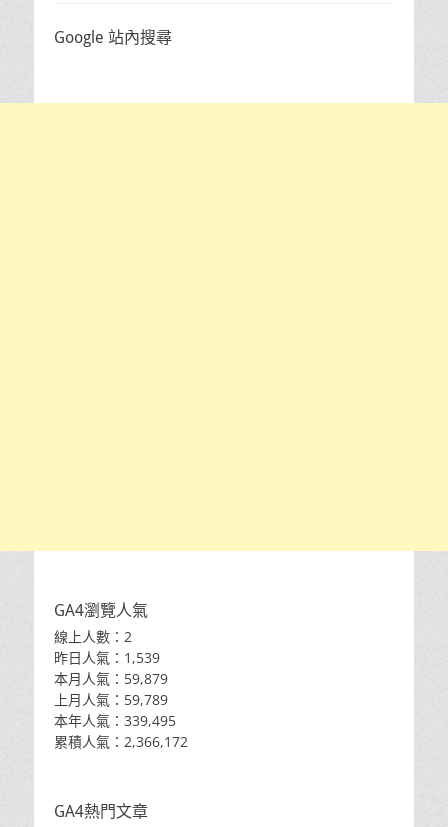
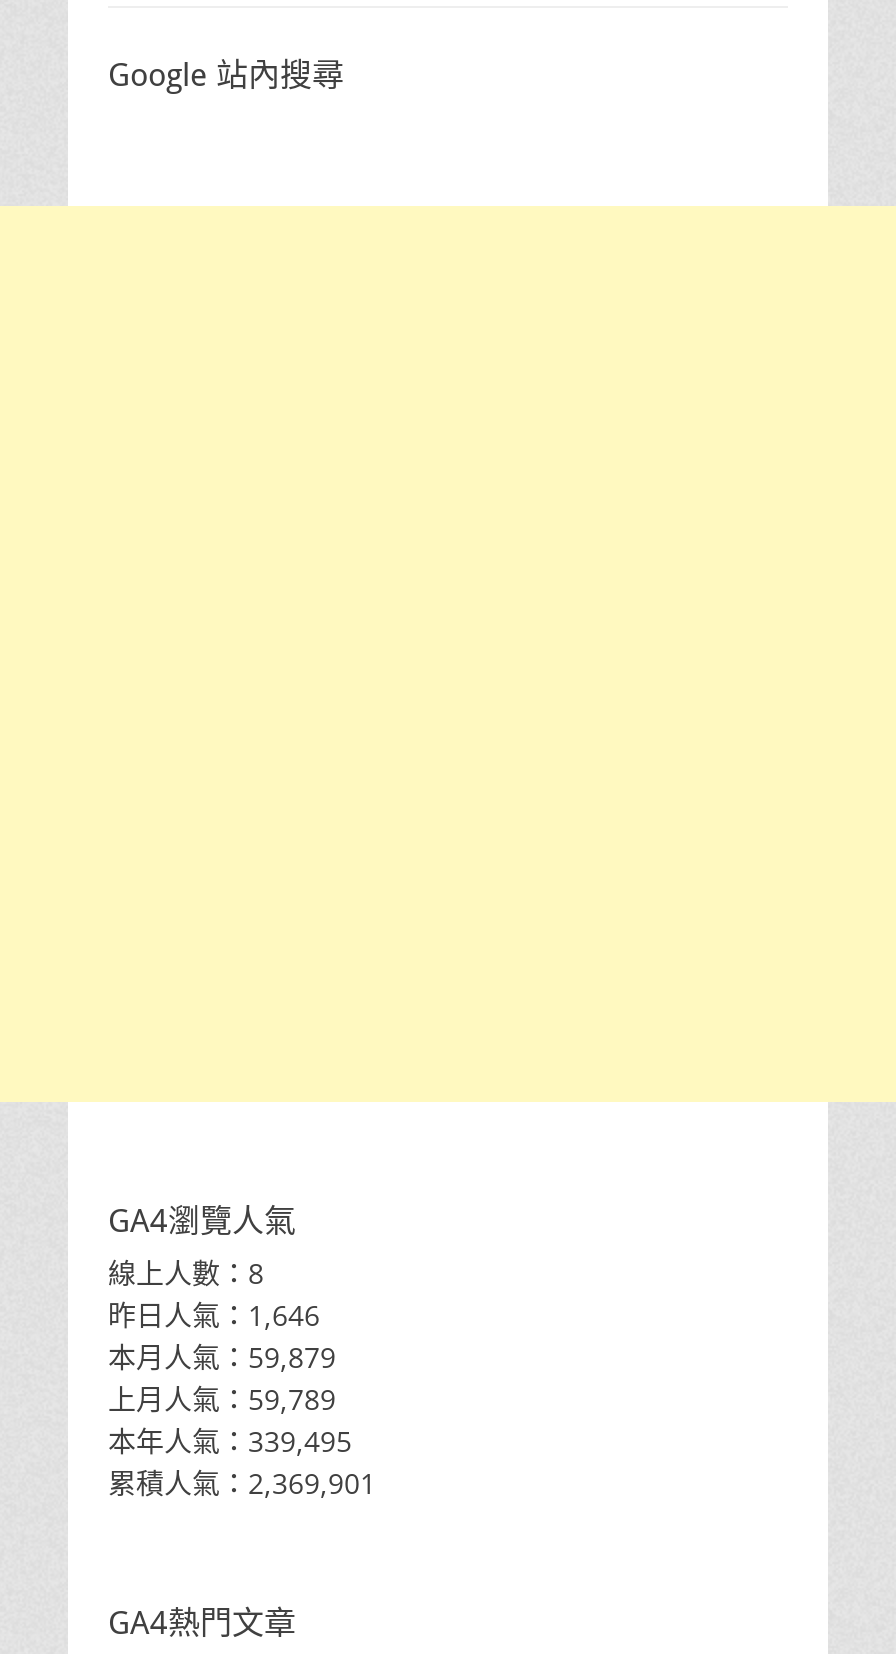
- 線上人數：2
+ 線上人數：8

- 昨日人氣：1,539
+ 昨日人氣：1,646

- 累積人氣：2,366,172
+ 累積人氣：2,369,901
